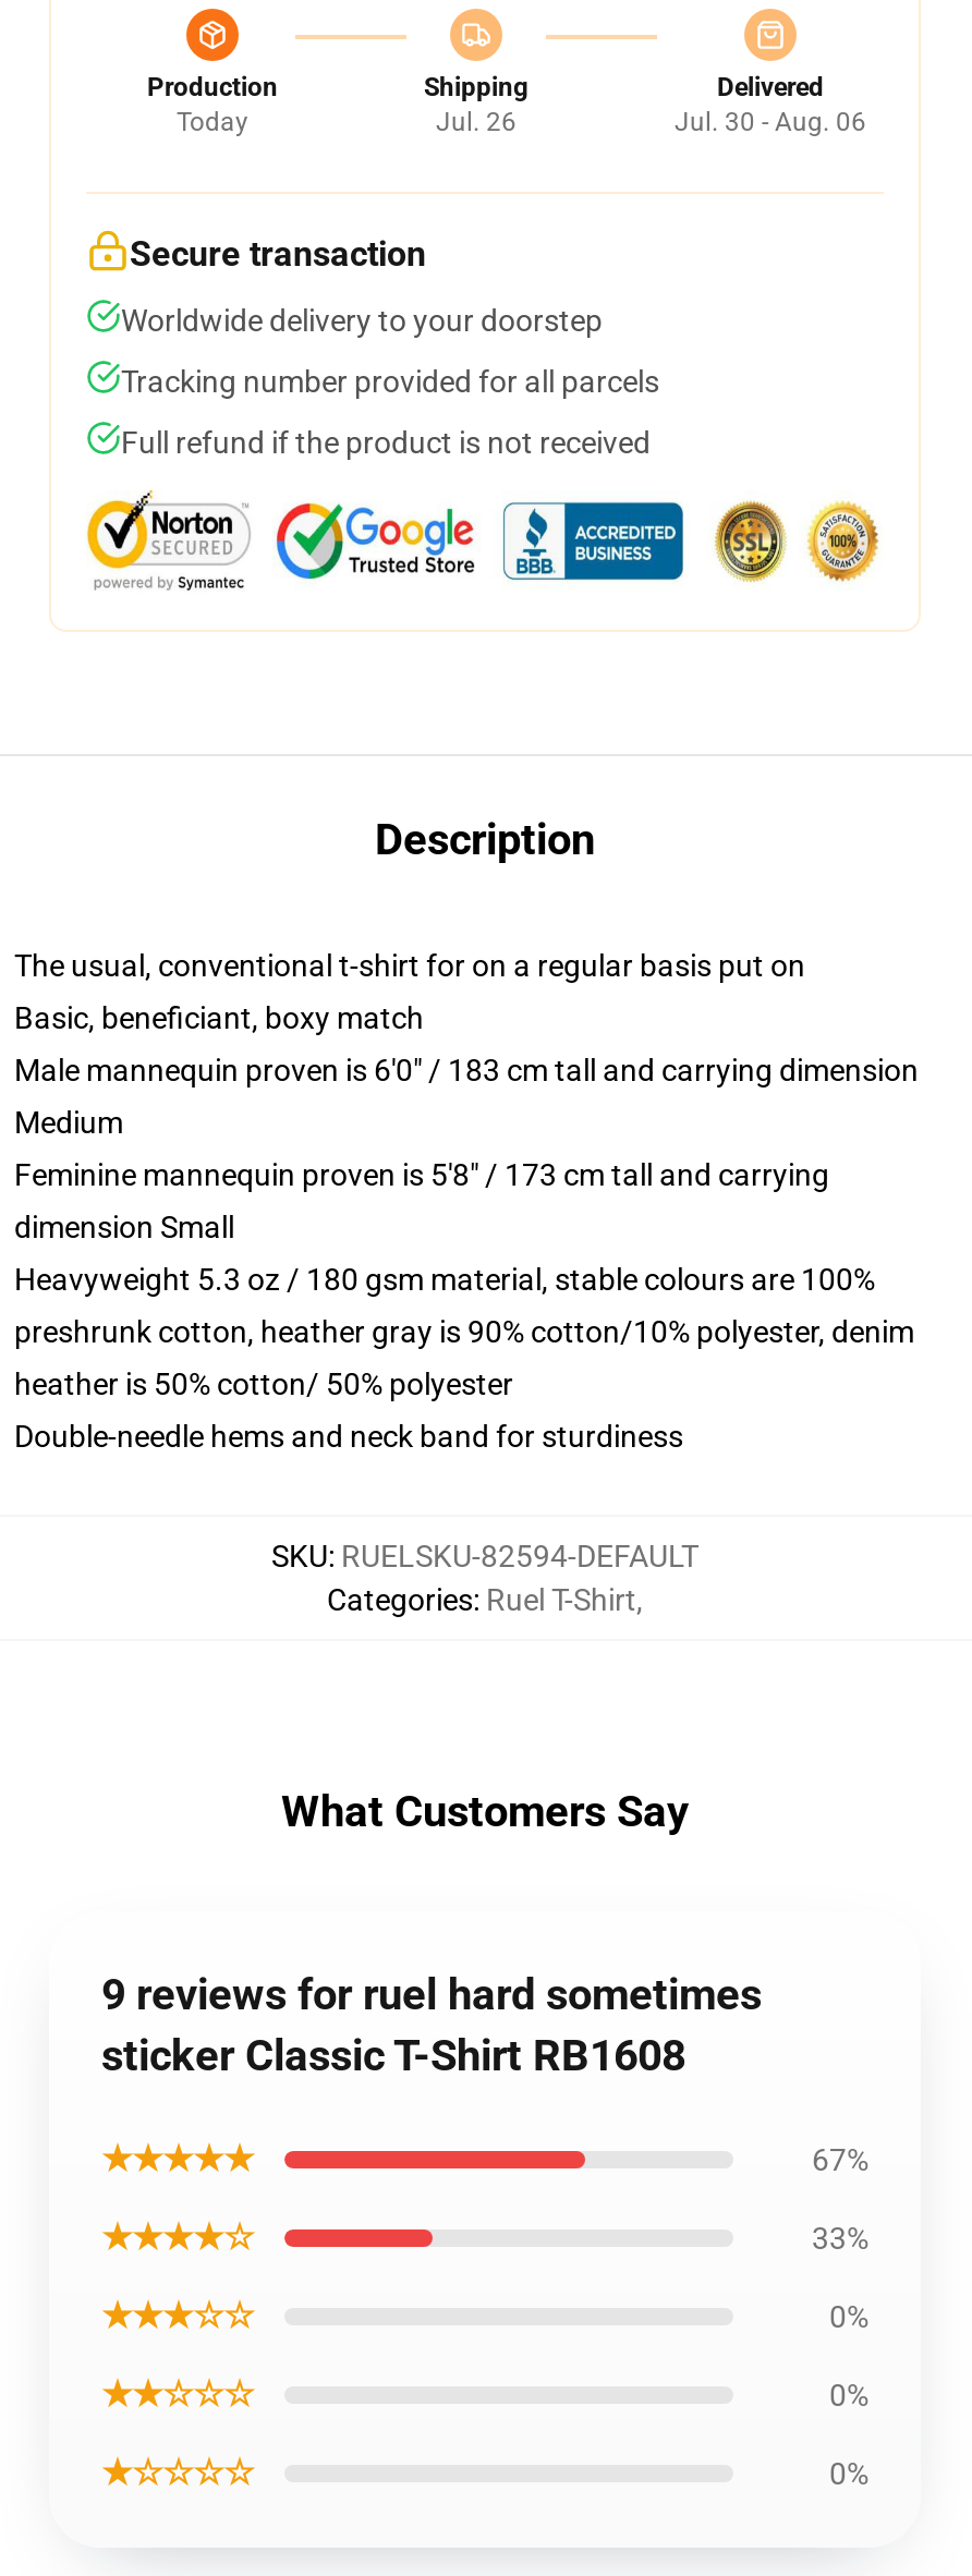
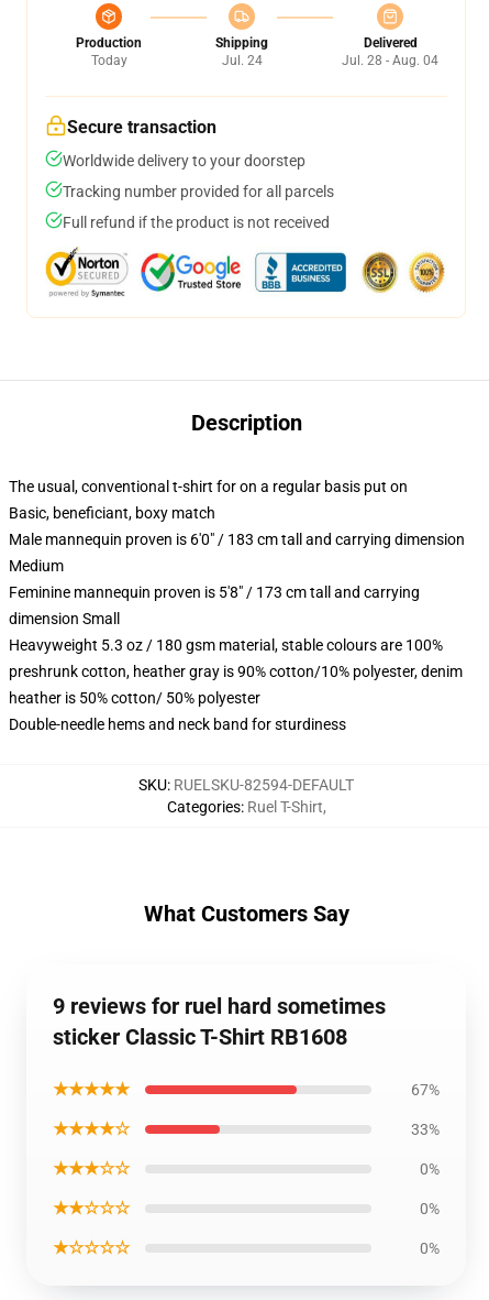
- Jul. 26
+ Jul. 24

- Jul. 30 - Aug. 06
+ Jul. 28 - Aug. 04
